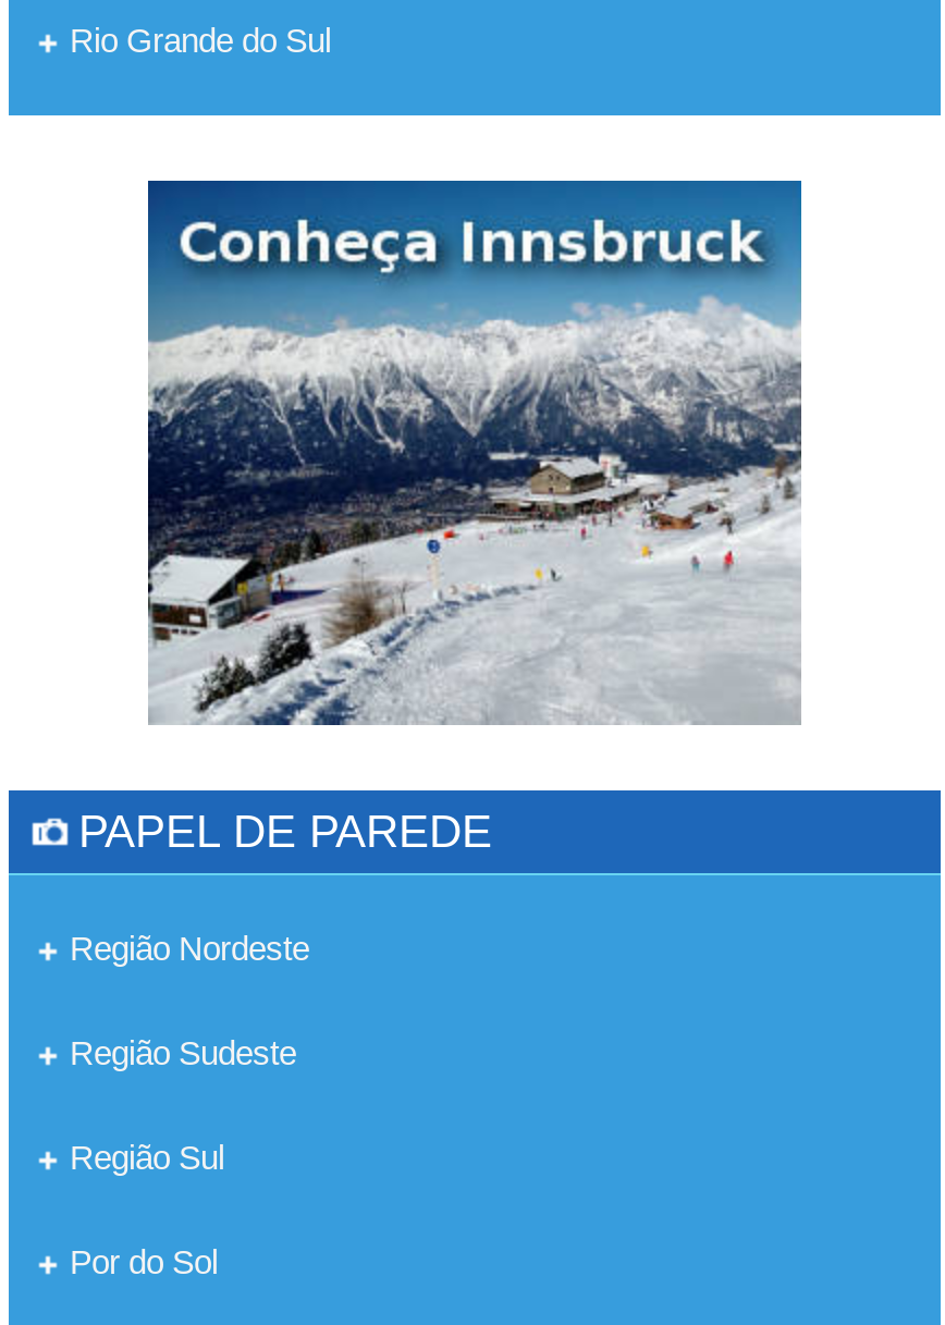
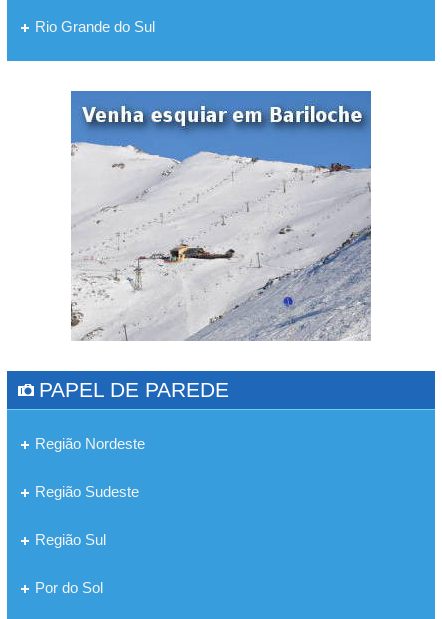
- [image]
+ [image]
